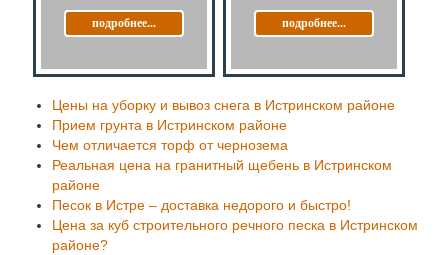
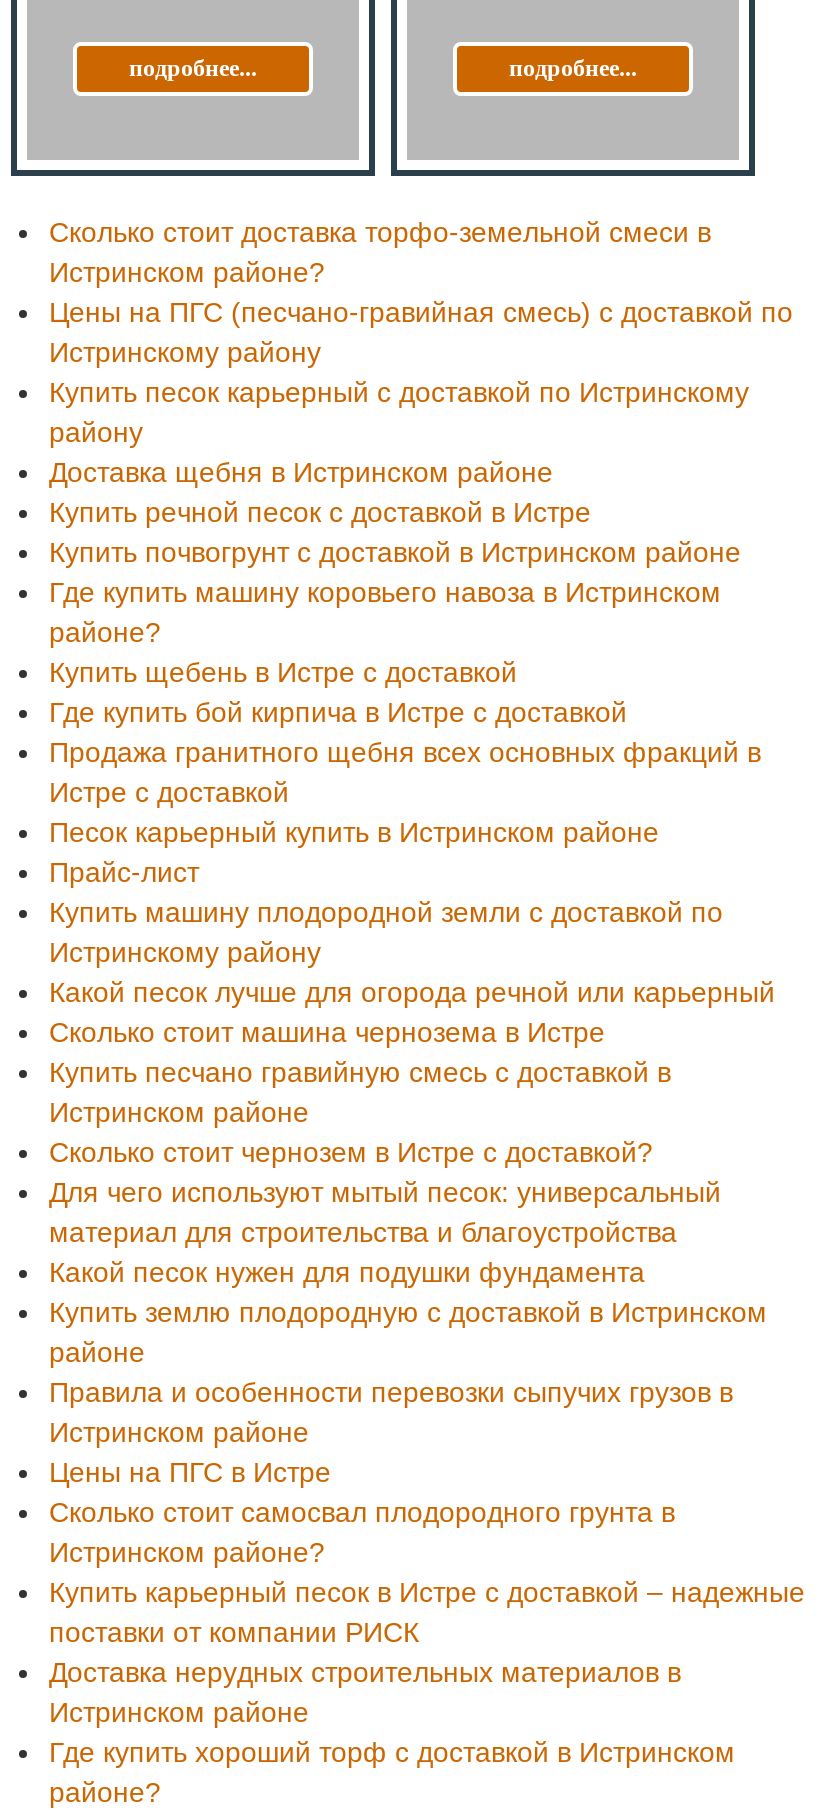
- Цены на уборку и вывоз снега в Истринском районе
- Прием грунта в Истринском районе
- Чем отличается торф от чернозема
- Реальная цена на гранитный щебень в Истринском
+ Сколько стоит доставка торфо-земельной смеси в
+ Истринском районе?
+ Цены на ПГС (песчано-гравийная смесь) с доставкой по
+ Истринскому району
+ Купить песок карьерный с доставкой по Истринскому
+ району
+ Доставка щебня в Истринском районе
+ Купить речной песок с доставкой в Истре
+ Купить почвогрунт с доставкой в Истринском районе
+ Где купить машину коровьего навоза в Истринском
+ районе?
+ Купить щебень в Истре с доставкой
+ Где купить бой кирпича в Истре с доставкой
+ Продажа гранитного щебня всех основных фракций в
+ Истре с доставкой
+ Песок карьерный купить в Истринском районе
+ Прайс-лист
+ Купить машину плодородной земли с доставкой по
+ Истринскому району
+ Какой песок лучше для огорода речной или карьерный
+ Сколько стоит машина чернозема в Истре
+ Купить песчано гравийную смесь с доставкой в
+ Истринском районе
+ Сколько стоит чернозем в Истре с доставкой?
+ Для чего используют мытый песок: универсальный
+ материал для строительства и благоустройства
+ Какой песок нужен для подушки фундамента
+ Купить землю плодородную с доставкой в Истринском

- Песок в Истре – доставка недорого и быстро!
- Цена за куб строительного речного песка в Истринском
+ Правила и особенности перевозки сыпучих грузов в
+ Истринском районе
+ Цены на ПГС в Истре
+ Сколько стоит самосвал плодородного грунта в
+ Истринском районе?
+ Купить карьерный песок в Истре с доставкой – надежные
+ поставки от компании РИСК
+ Доставка нерудных строительных материалов в
+ Истринском районе
+ Где купить хороший торф с доставкой в Истринском
